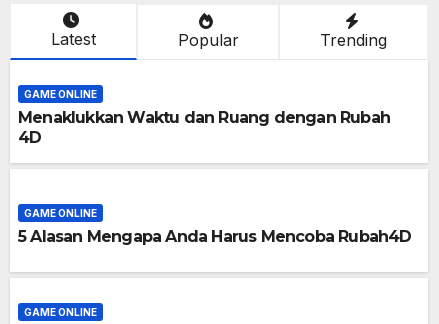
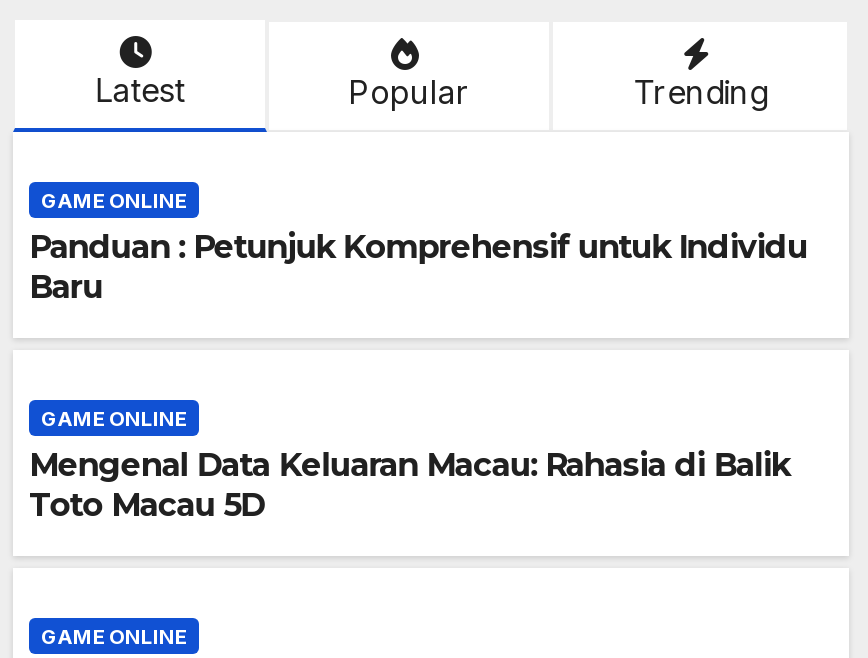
- Menaklukkan Waktu dan Ruang dengan Rubah
- 4D
+ Panduan : Petunjuk Komprehensif untuk Individu
+ Baru

- 5 Alasan Mengapa Anda Harus Mencoba Rubah4D
+ Mengenal Data Keluaran Macau: Rahasia di Balik
+ Toto Macau 5D
